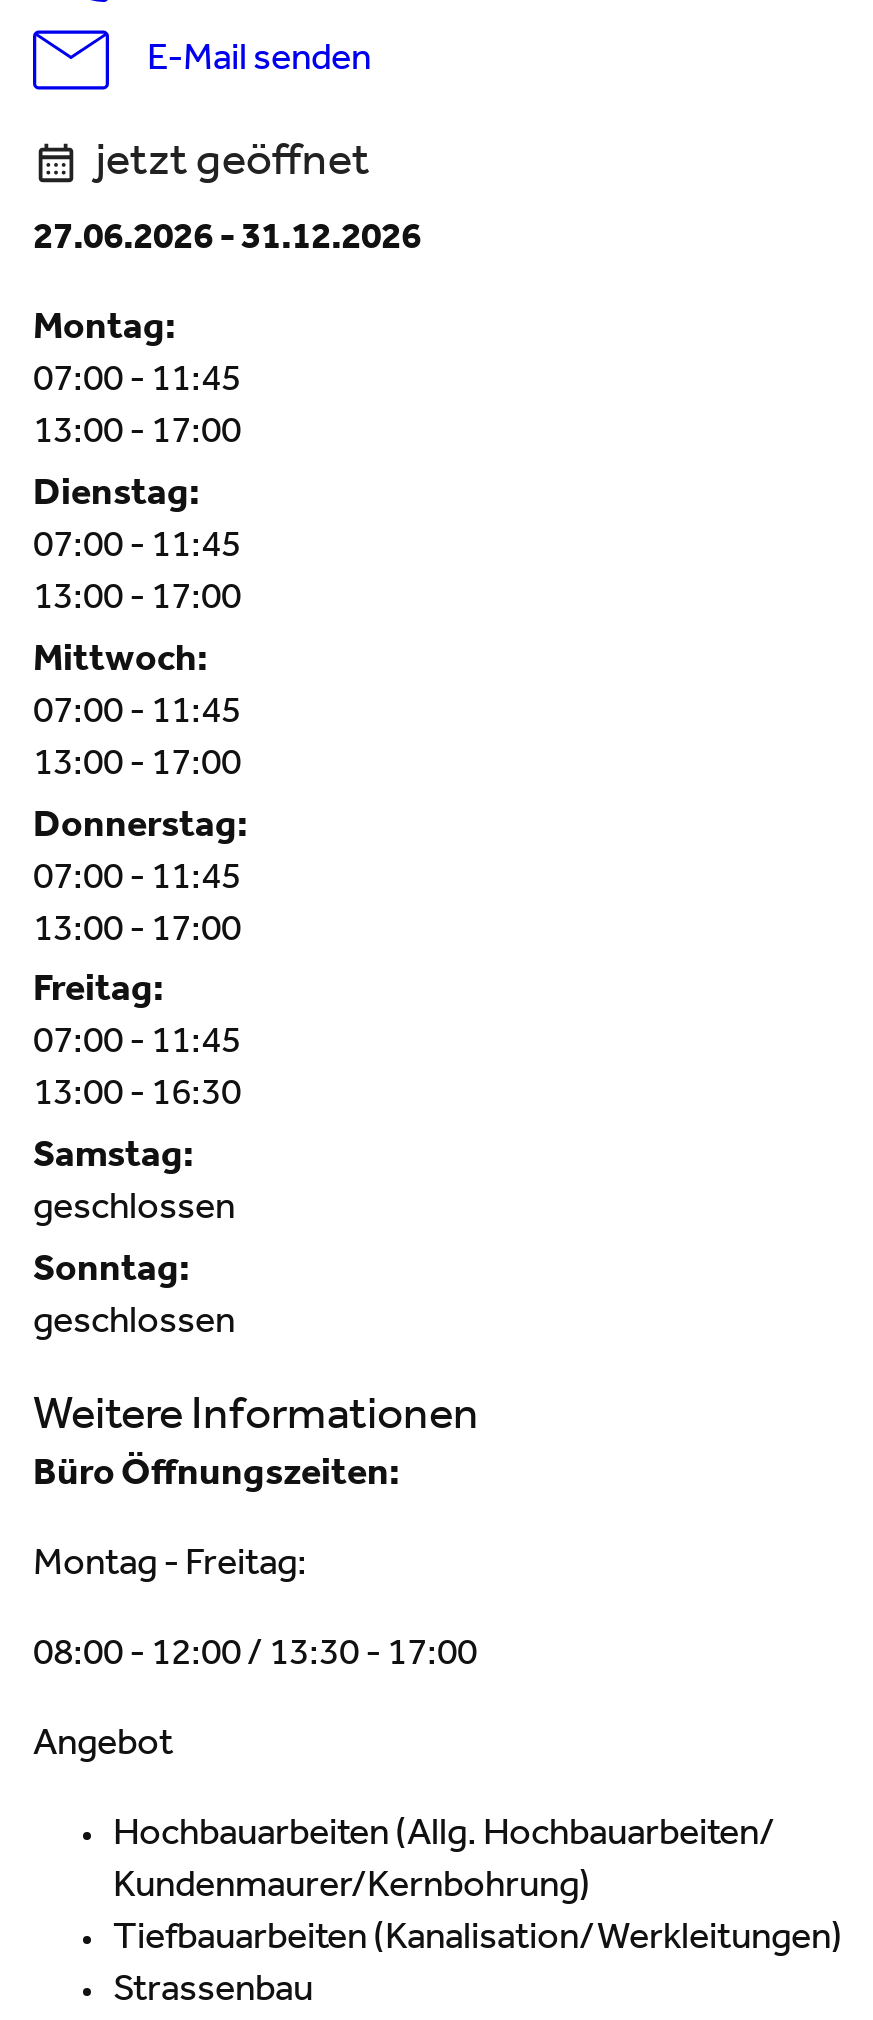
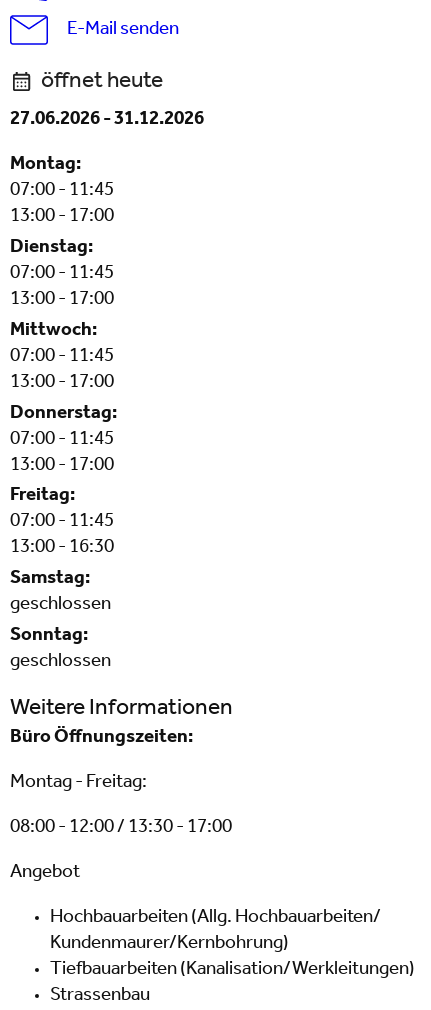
- jetzt geöffnet
+ öffnet heute
